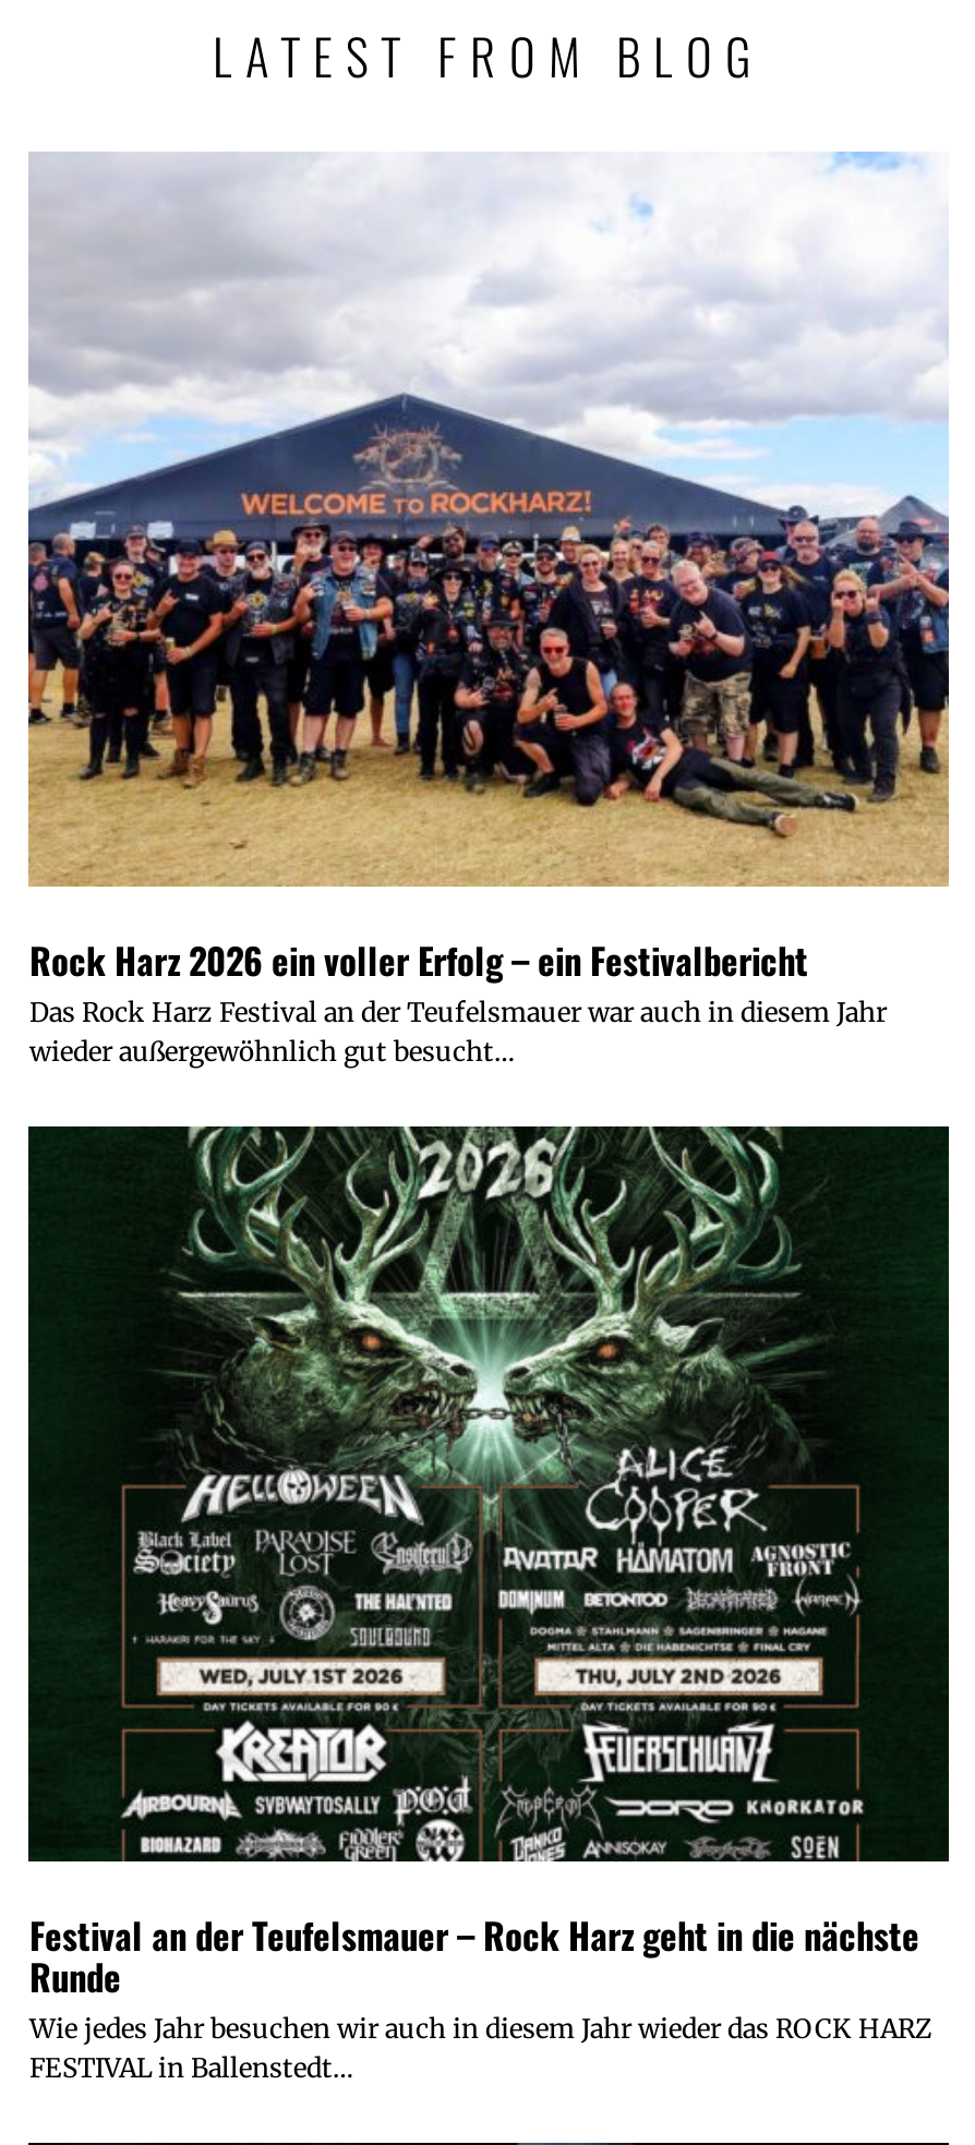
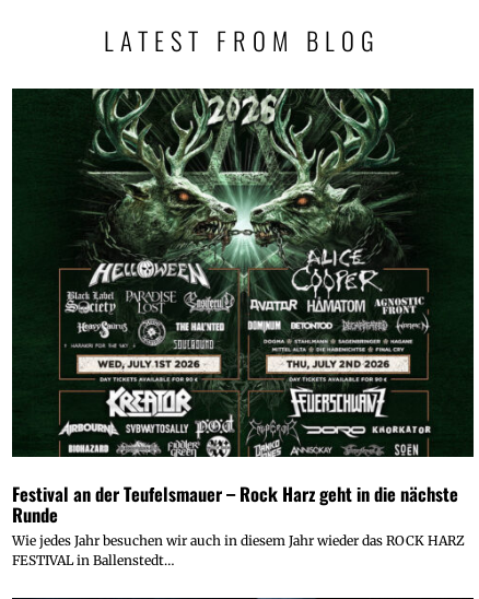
- [image]
- Rock Harz 2026 ein voller Erfolg – ein Festivalbericht
- Das Rock Harz Festival an der Teufelsmauer war auch in diesem Jahr
- wieder außergewöhnlich gut besucht…
